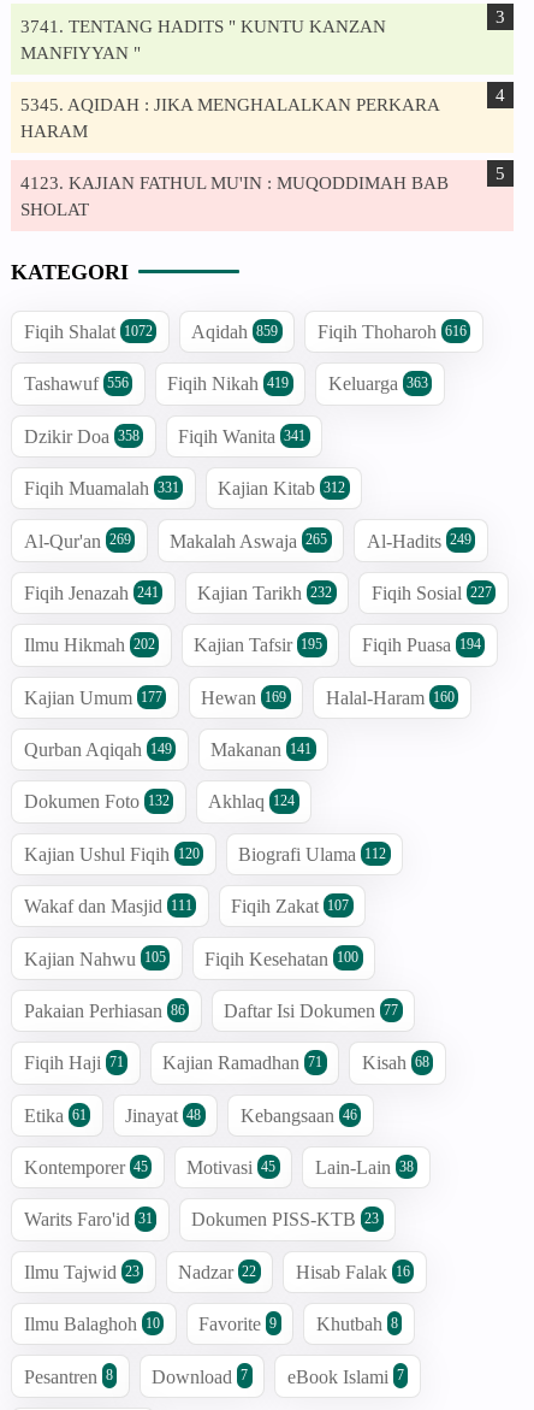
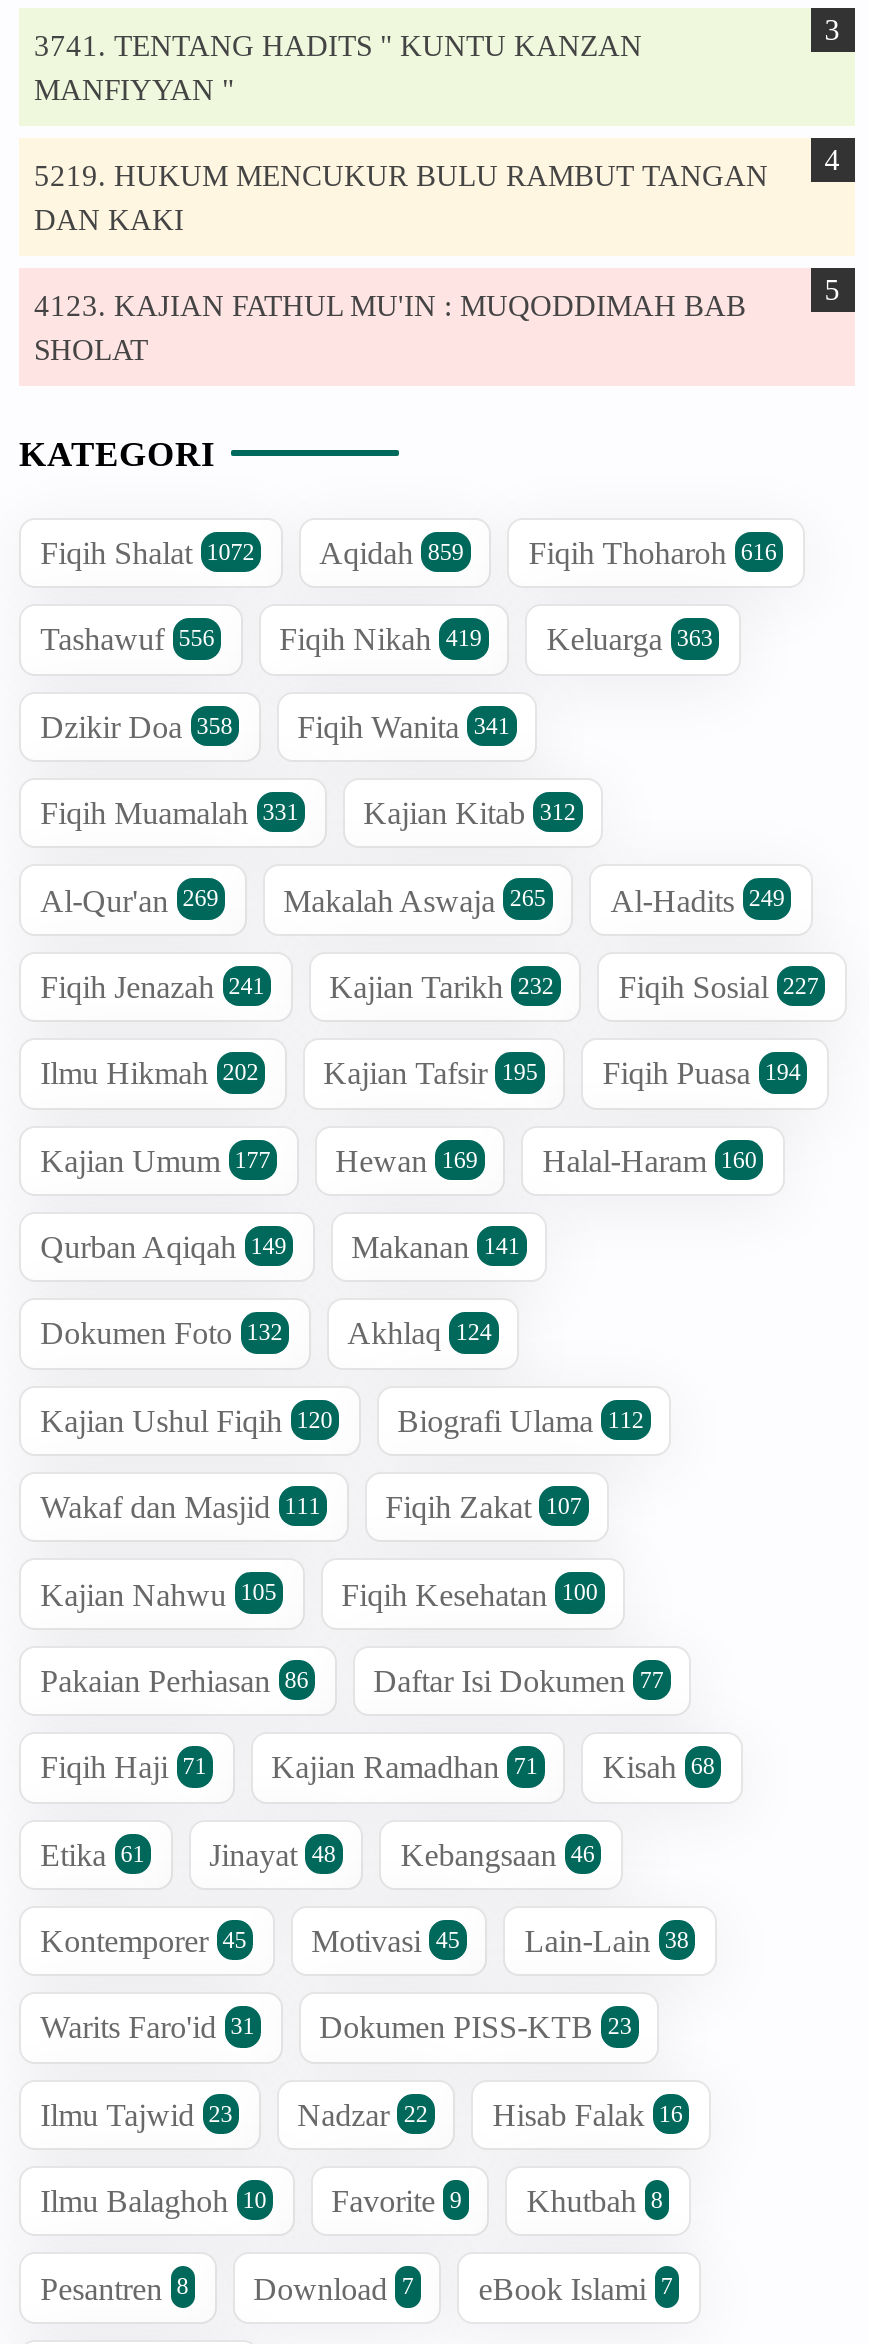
- 5345. AQIDAH : JIKA MENGHALALKAN PERKARA
- HARAM
+ 5219. HUKUM MENCUKUR BULU RAMBUT TANGAN
+ DAN KAKI
